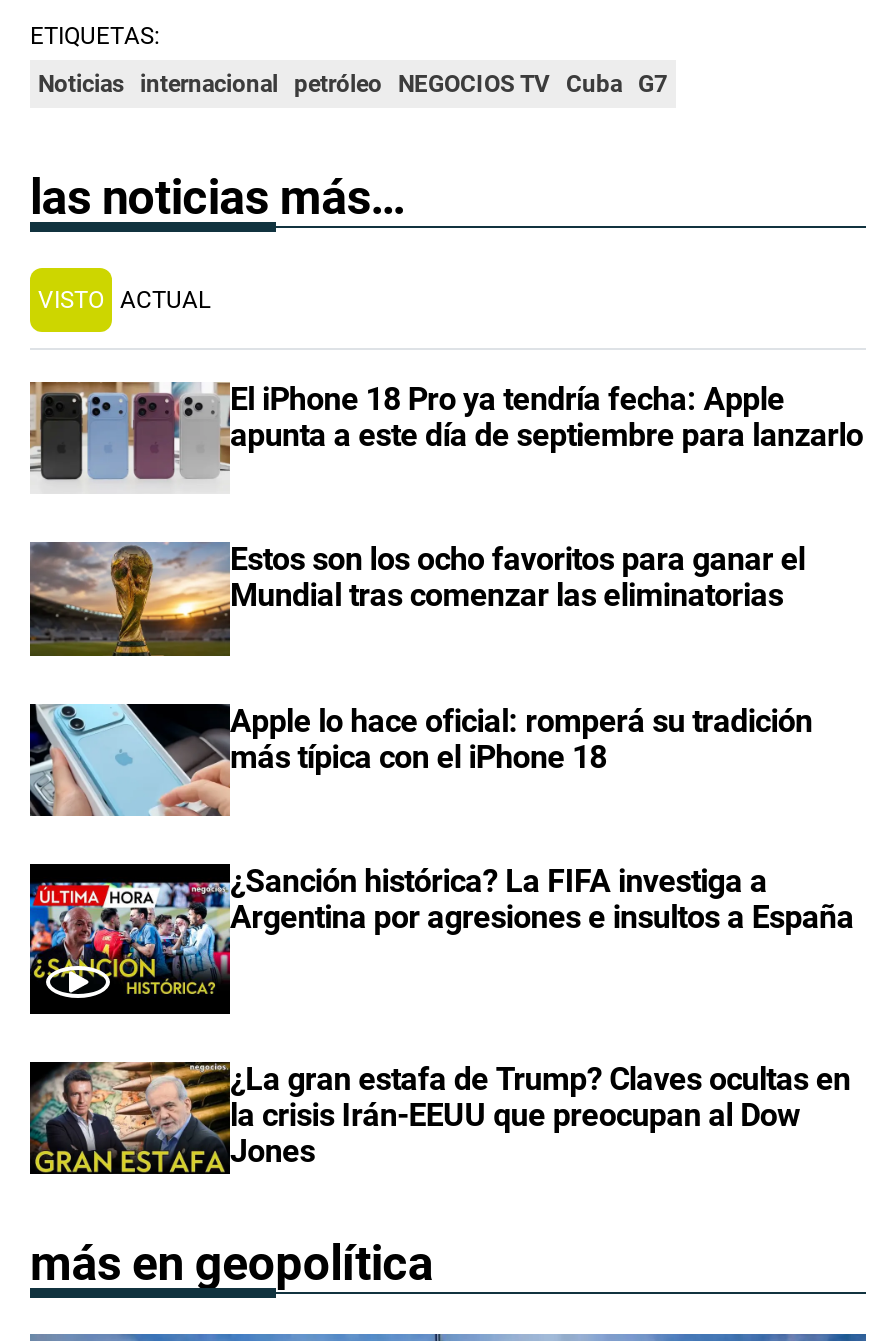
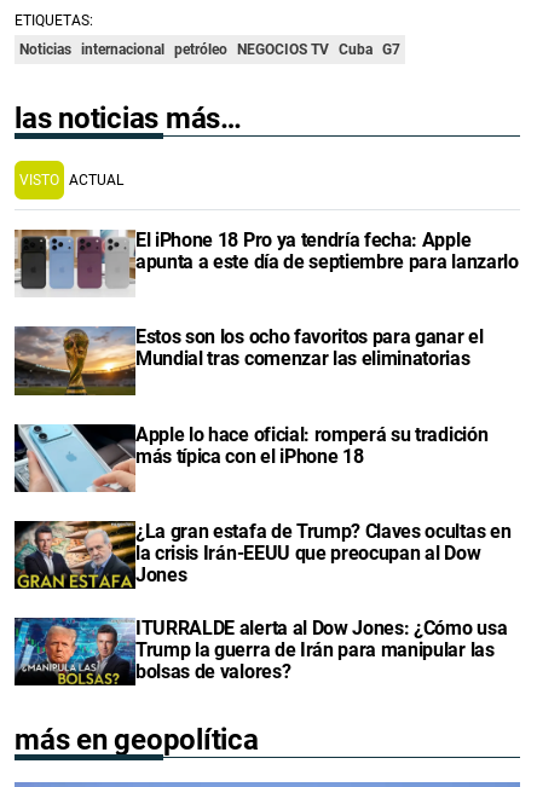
- [image]
- ¿Sanción histórica? La FIFA investiga a
- Argentina por agresiones e insultos a España

moved up: [image] | ¿La gran estafa de Trump? Claves ocultas en | la crisis Irán-EEUU que preocupan al Dow | Jones

+ [image]
+ ITURRALDE alerta al Dow Jones: ¿Cómo usa
+ Trump la guerra de Irán para manipular las
+ bolsas de valores?
